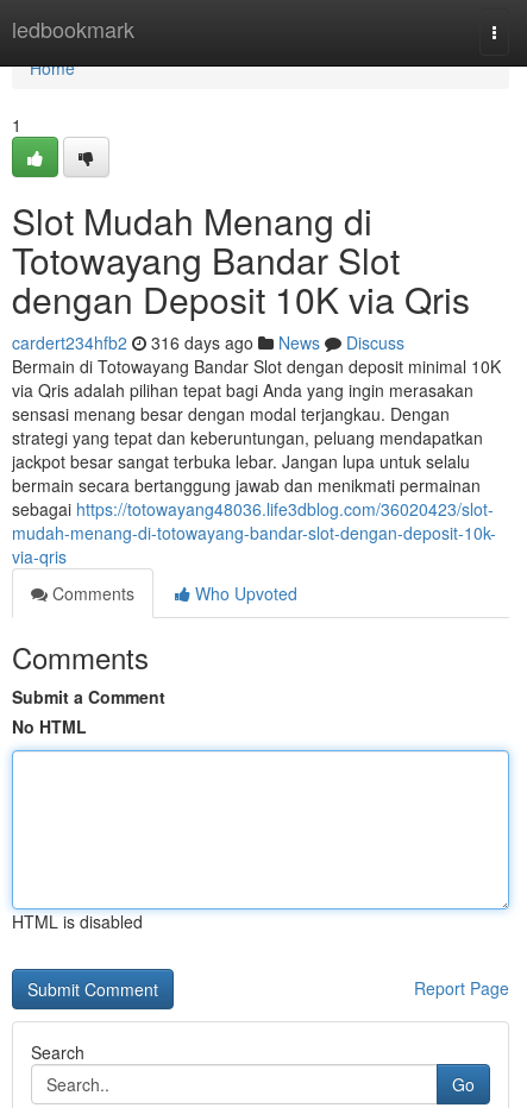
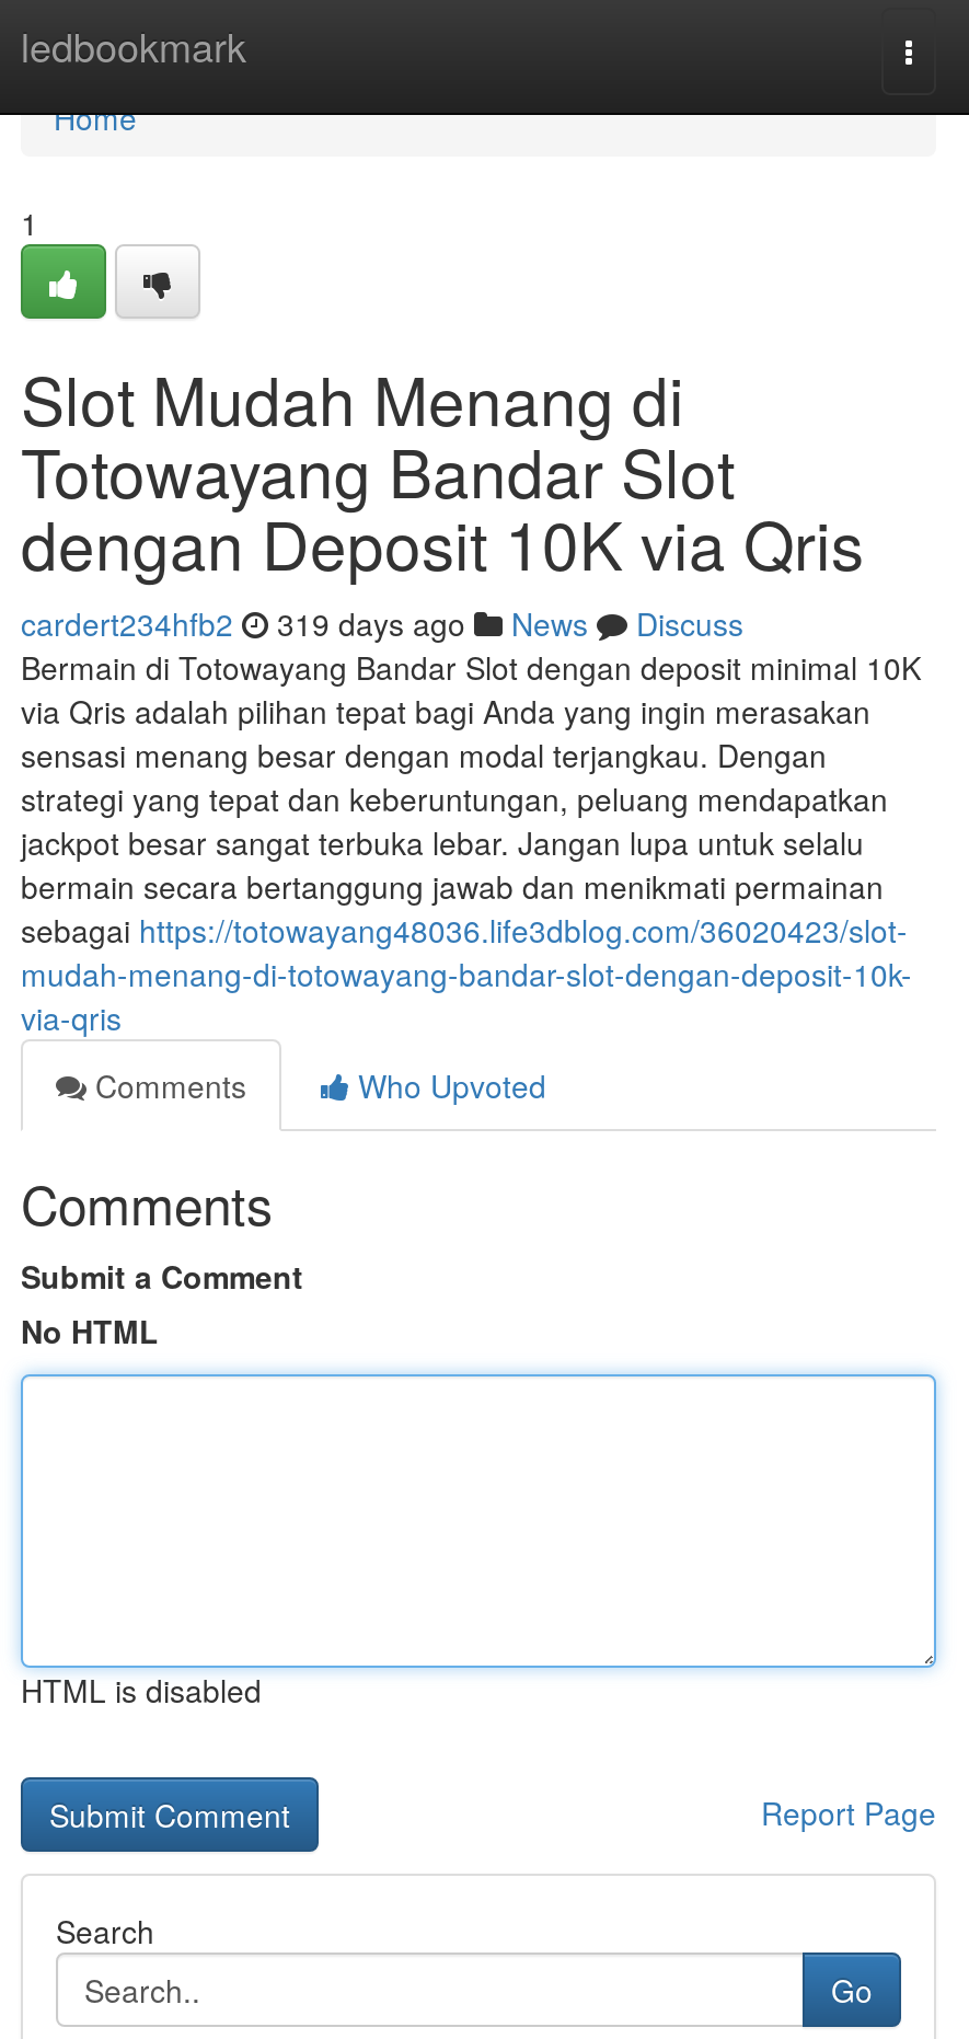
- cardert234hfb2 316 days ago News Discuss
+ cardert234hfb2 319 days ago News Discuss
